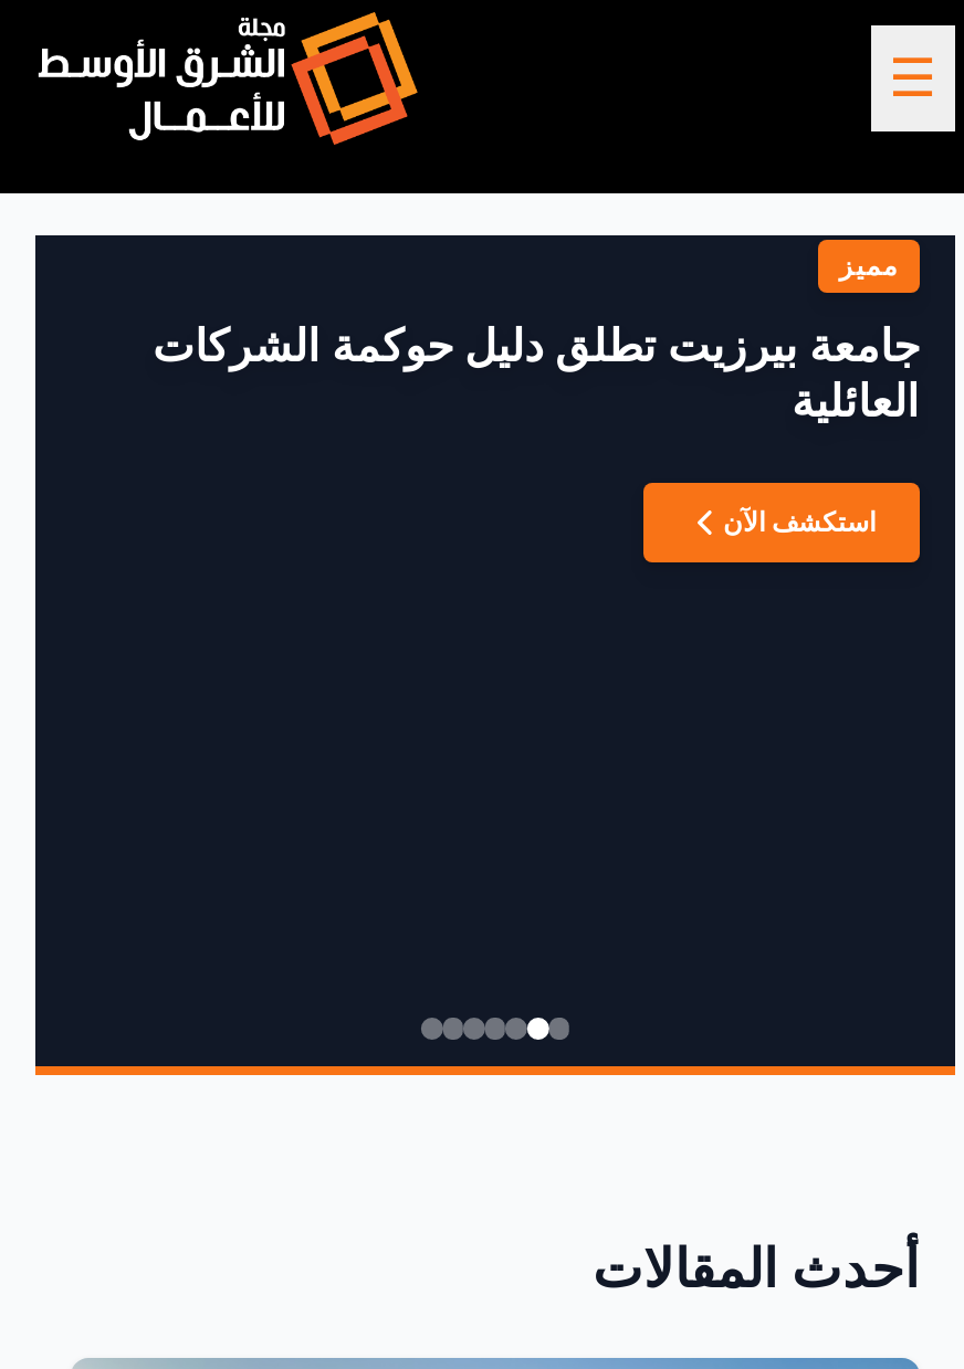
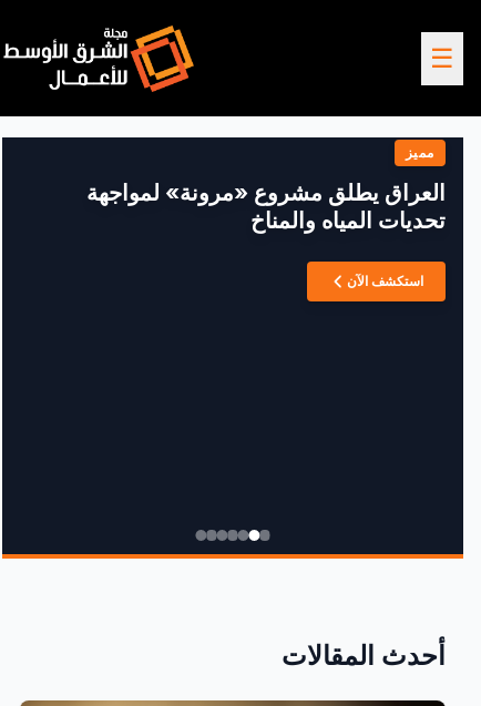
- جامعة بيرزيت تطلق دليل حوكمة الشركات
- العائلية
+ العراق يطلق مشروع «مرونة» لمواجهة
+ تحديات المياه والمناخ
